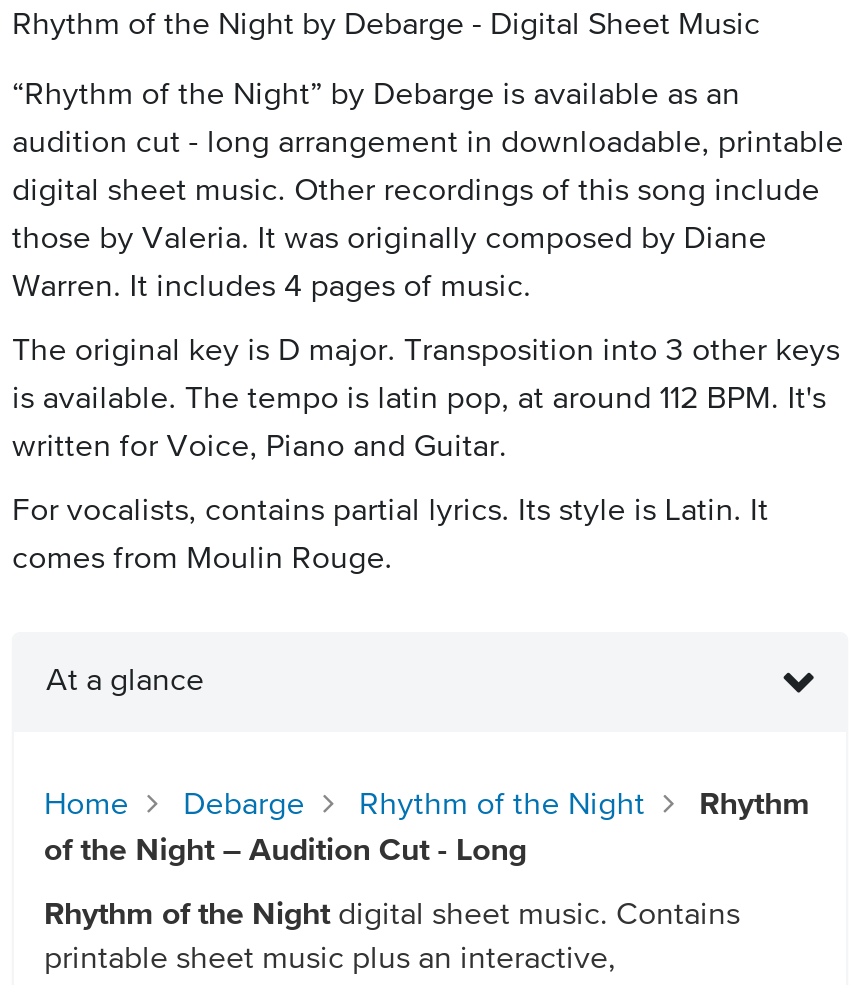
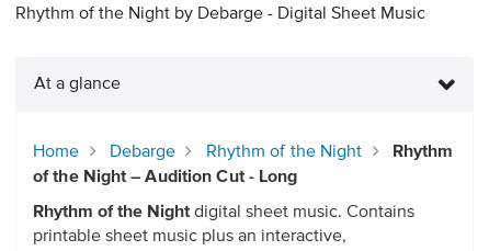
- “Rhythm of the Night” by Debarge is available as an
- audition cut - long arrangement in downloadable, printable
- digital sheet music. Other recordings of this song include
- those by Valeria. It was originally composed by Diane
- Warren. It includes 4 pages of music.
- The original key is D major. Transposition into 3 other keys
- is available. The tempo is latin pop, at around 112 BPM. It's
- written for Voice, Piano and Guitar.
- For vocalists, contains partial lyrics. Its style is Latin. It
- comes from Moulin Rouge.
